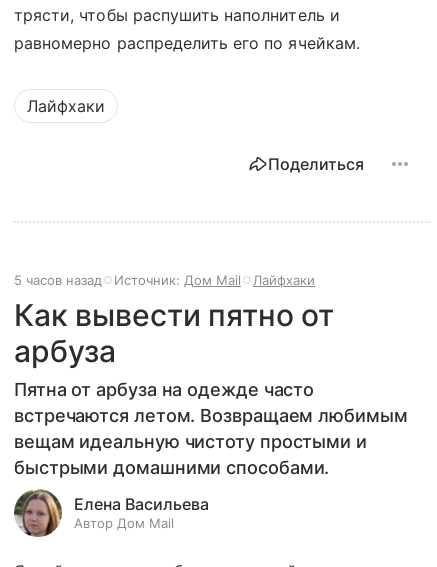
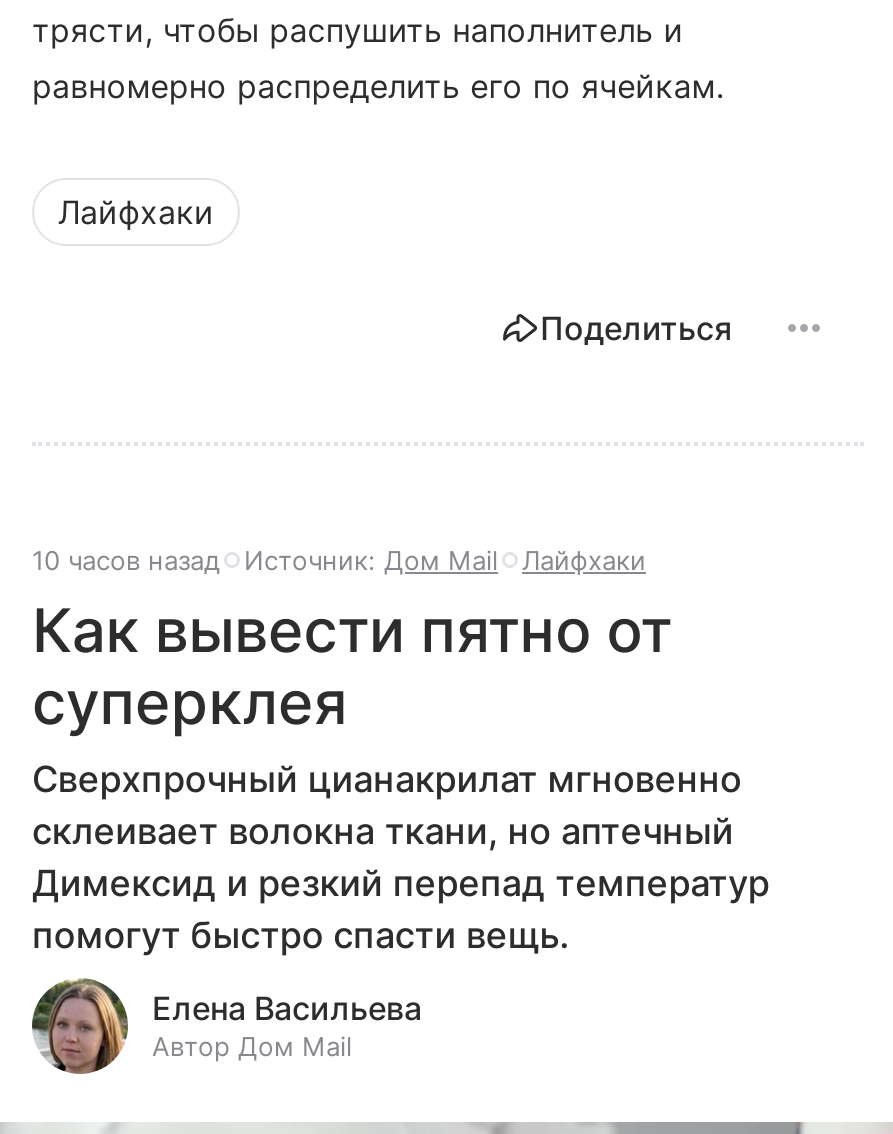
- 5 часов назад Источник: Дом Mail Лайфхаки
+ 10 часов назад Источник: Дом Mail Лайфхаки

- арбуза
- Пятна от арбуза на одежде часто
- встречаются летом. Возвращаем любимым
- вещам идеальную чистоту простыми и
- быстрыми домашними способами.
+ суперклея
+ Сверхпрочный цианакрилат мгновенно
+ склеивает волокна ткани, но аптечный
+ Димексид и резкий перепад температур
+ помогут быстро спасти вещь.
